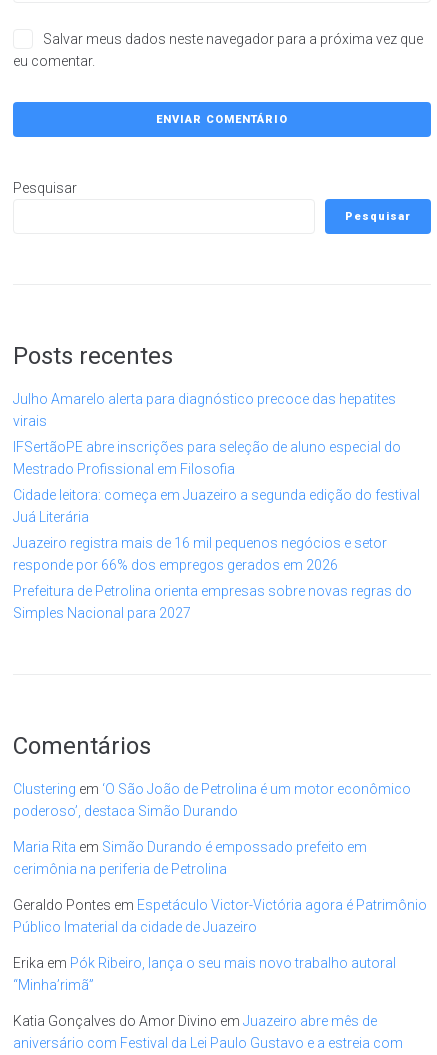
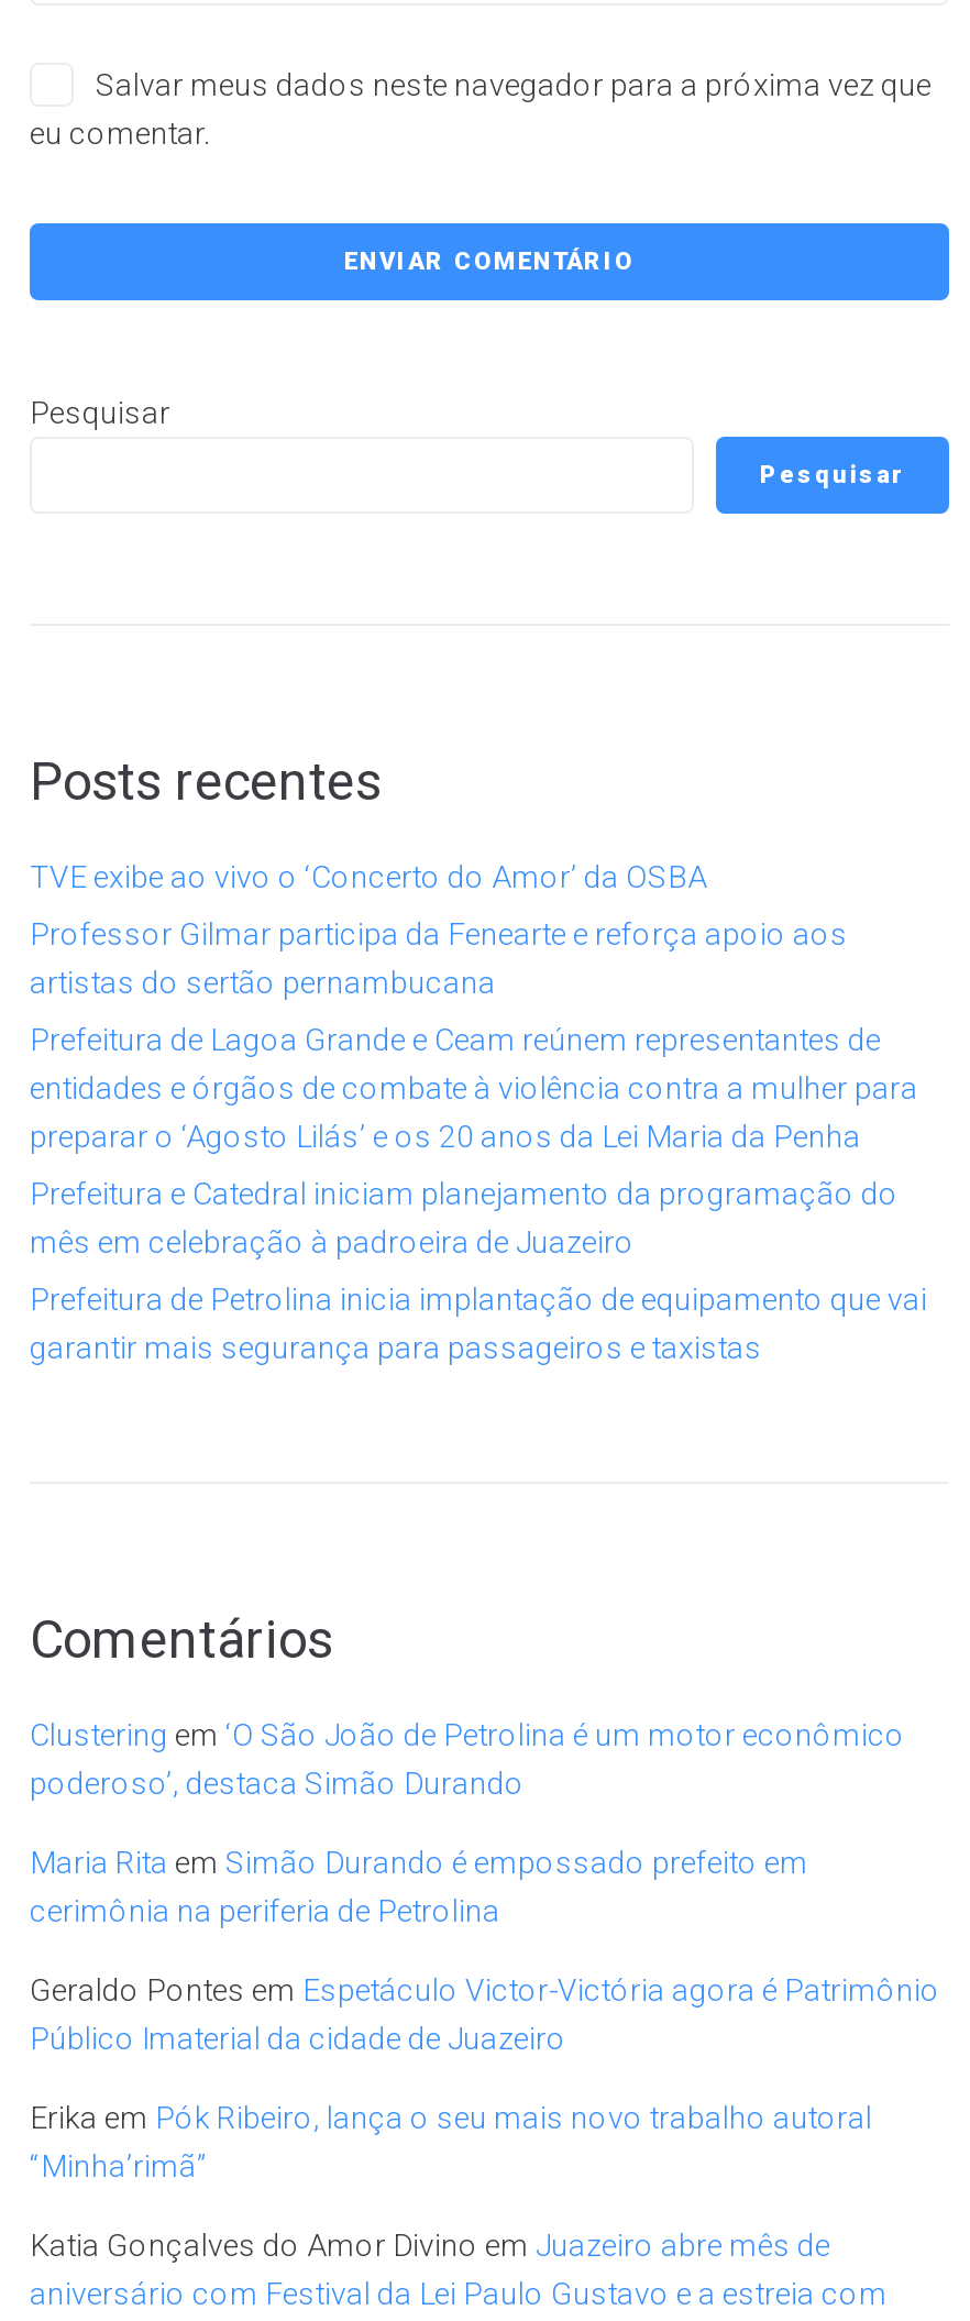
- Julho Amarelo alerta para diagnóstico precoce das hepatites
- virais
+ TVE exibe ao vivo o ‘Concerto do Amor’ da OSBA

- IFSertãoPE abre inscrições para seleção de aluno especial do
- Mestrado Profissional em Filosofia
+ Professor Gilmar participa da Fenearte e reforça apoio aos
+ artistas do sertão pernambucana

- Cidade leitora: começa em Juazeiro a segunda edição do festival
- Juá Literária
+ Prefeitura de Lagoa Grande e Ceam reúnem representantes de
+ entidades e órgãos de combate à violência contra a mulher para
+ preparar o ‘Agosto Lilás’ e os 20 anos da Lei Maria da Penha

- Juazeiro registra mais de 16 mil pequenos negócios e setor
- responde por 66% dos empregos gerados em 2026
+ Prefeitura e Catedral iniciam planejamento da programação do
+ mês em celebração à padroeira de Juazeiro

- Prefeitura de Petrolina orienta empresas sobre novas regras do
- Simples Nacional para 2027
+ Prefeitura de Petrolina inicia implantação de equipamento que vai
+ garantir mais segurança para passageiros e taxistas
